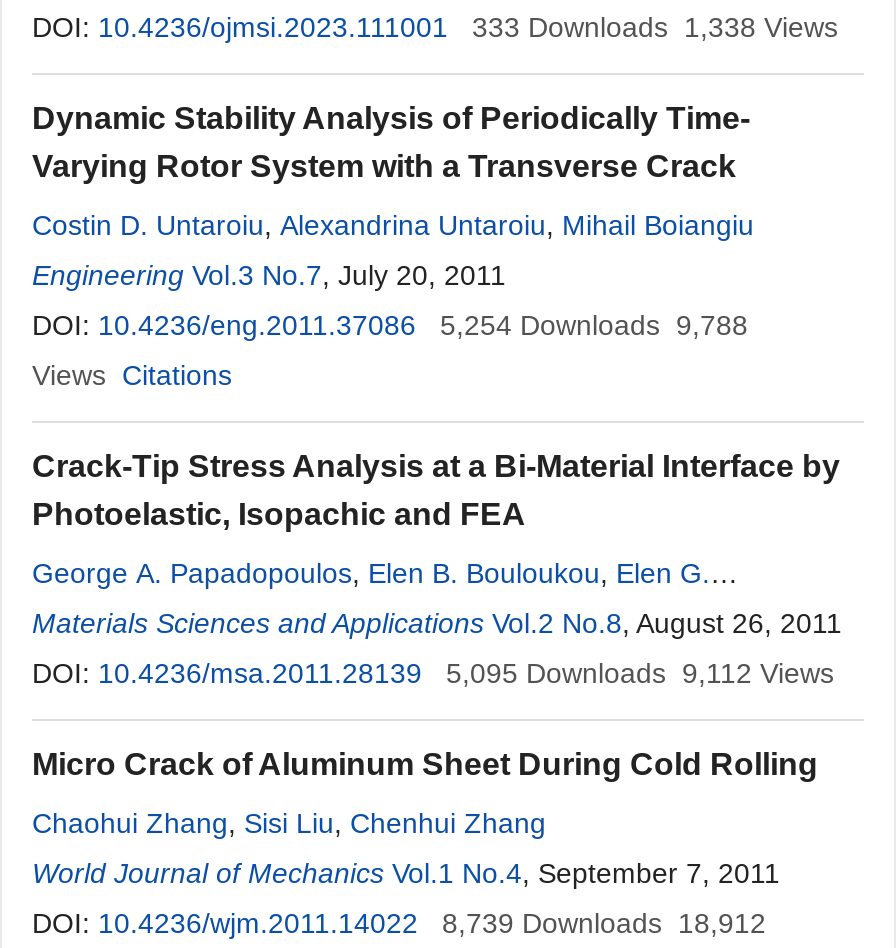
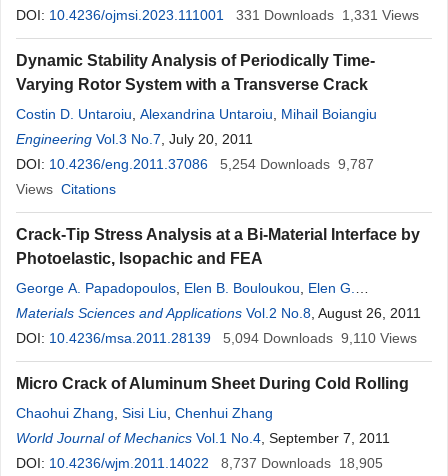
- 333 Downloads 1,338 Views
+ 331 Downloads 1,331 Views

- DOI: 10.4236/eng.2011.37086 5,254 Downloads 9,788
+ DOI: 10.4236/eng.2011.37086 5,254 Downloads 9,787

- 5,095 Downloads 9,112 Views
+ 5,094 Downloads 9,110 Views

- DOI: 10.4236/wjm.2011.14022 8,739 Downloads 18,912
+ DOI: 10.4236/wjm.2011.14022 8,737 Downloads 18,905
